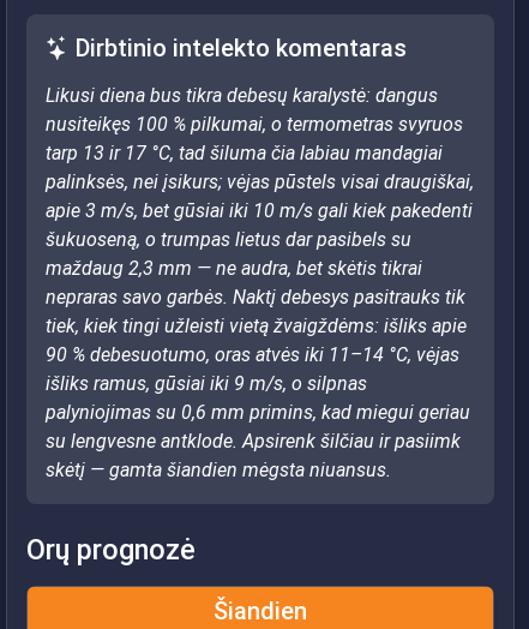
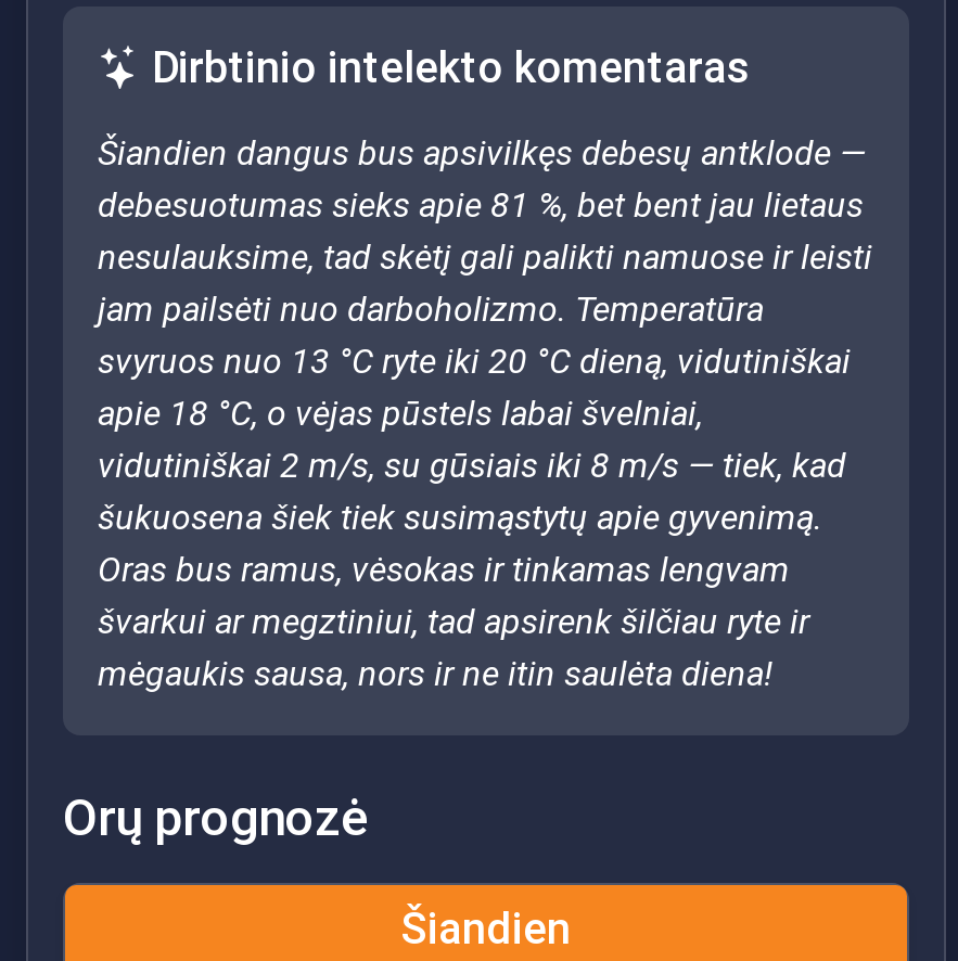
- Likusi diena bus tikra debesų karalystė: dangus
- nusiteikęs 100 % pilkumai, o termometras svyruos
- tarp 13 ir 17 °C, tad šiluma čia labiau mandagiai
- palinksės, nei įsikurs; vėjas pūstels visai draugiškai,
- apie 3 m/s, bet gūsiai iki 10 m/s gali kiek pakedenti
- šukuoseną, o trumpas lietus dar pasibels su
- maždaug 2,3 mm — ne audra, bet skėtis tikrai
- nepraras savo garbės. Naktį debesys pasitrauks tik
- tiek, kiek tingi užleisti vietą žvaigždėms: išliks apie
- 90 % debesuotumo, oras atvės iki 11–14 °C, vėjas
- išliks ramus, gūsiai iki 9 m/s, o silpnas
- palyniojimas su 0,6 mm primins, kad miegui geriau
- su lengvesne antklode. Apsirenk šilčiau ir pasiimk
- skėtį — gamta šiandien mėgsta niuansus.
+ Šiandien dangus bus apsivilkęs debesų antklode —
+ debesuotumas sieks apie 81 %, bet bent jau lietaus
+ nesulauksime, tad skėtį gali palikti namuose ir leisti
+ jam pailsėti nuo darboholizmo. Temperatūra
+ svyruos nuo 13 °C ryte iki 20 °C dieną, vidutiniškai
+ apie 18 °C, o vėjas pūstels labai švelniai,
+ vidutiniškai 2 m/s, su gūsiais iki 8 m/s — tiek, kad
+ šukuosena šiek tiek susimąstytų apie gyvenimą.
+ Oras bus ramus, vėsokas ir tinkamas lengvam
+ švarkui ar megztiniui, tad apsirenk šilčiau ryte ir
+ mėgaukis sausa, nors ir ne itin saulėta diena!
